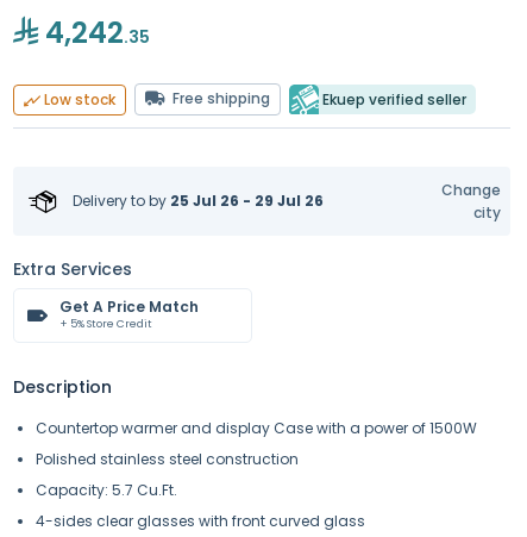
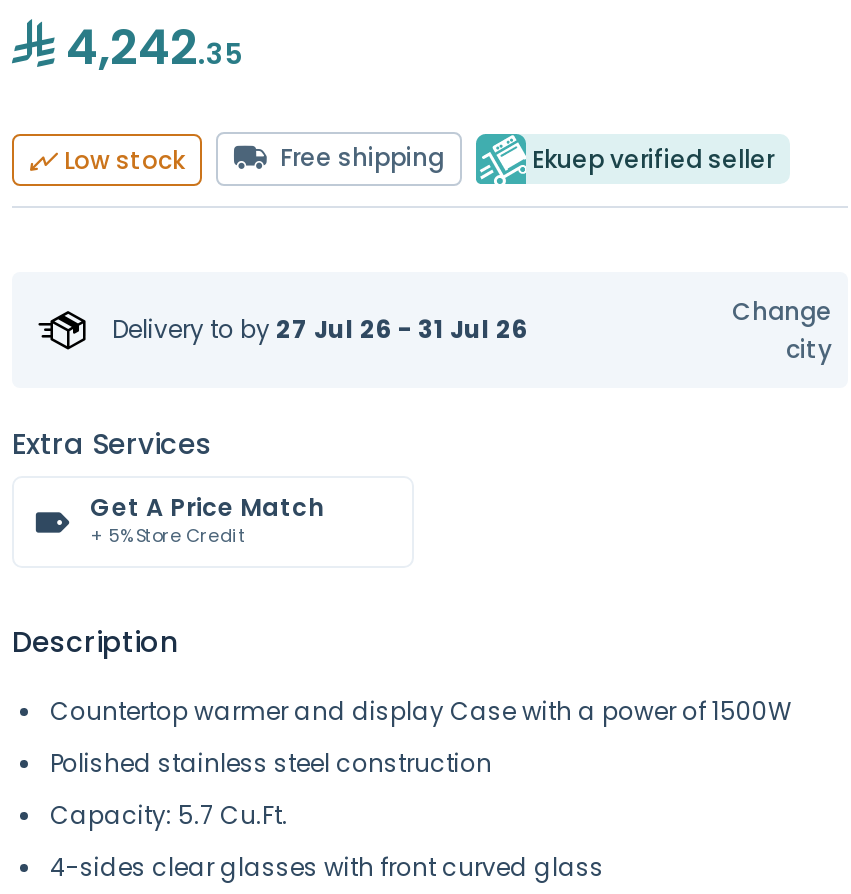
- Delivery to by 25 Jul 26 - 29 Jul 26
+ Delivery to by 27 Jul 26 - 31 Jul 26
